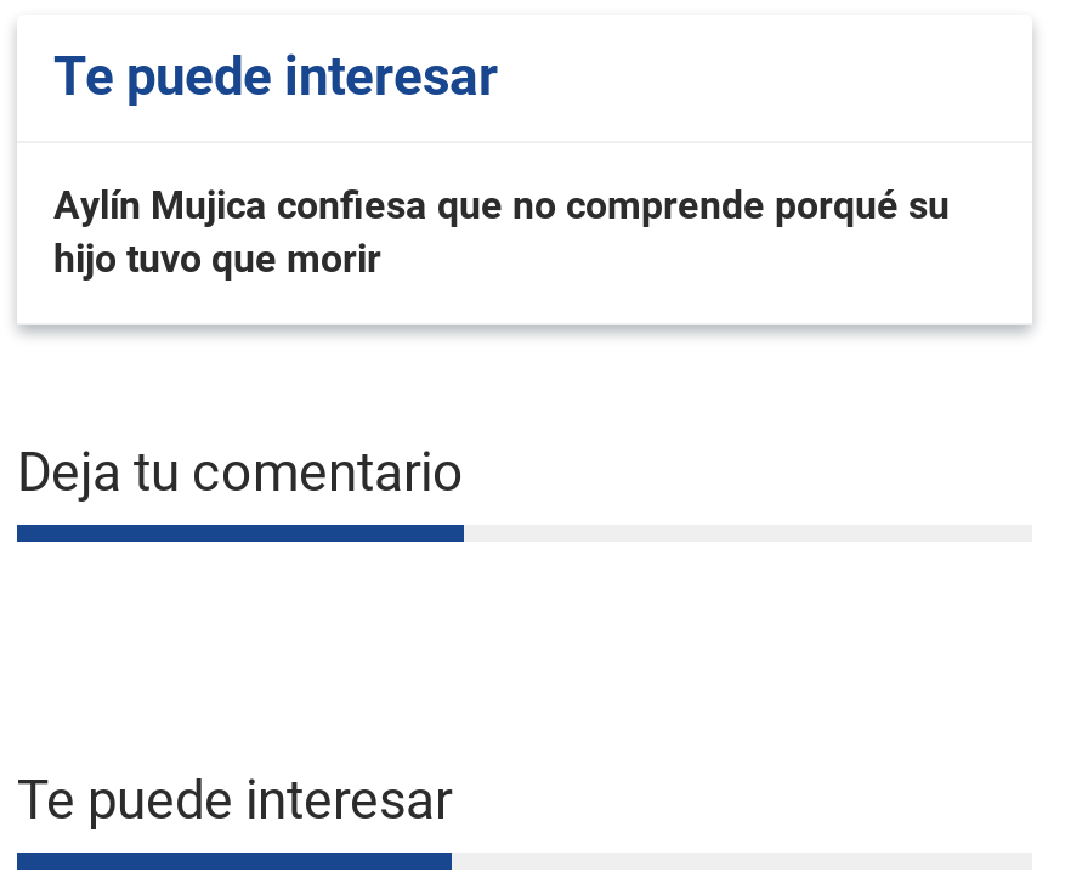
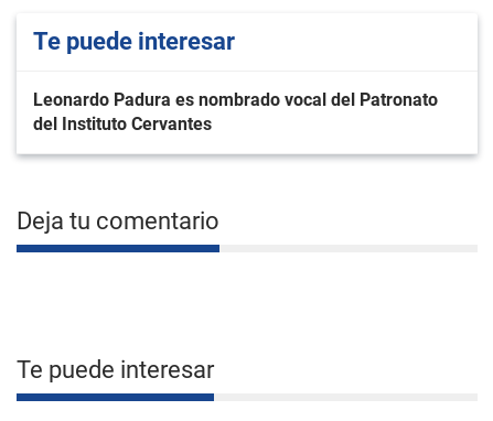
- Aylín Mujica confiesa que no comprende porqué su
- hijo tuvo que morir
+ Leonardo Padura es nombrado vocal del Patronato
+ del Instituto Cervantes
